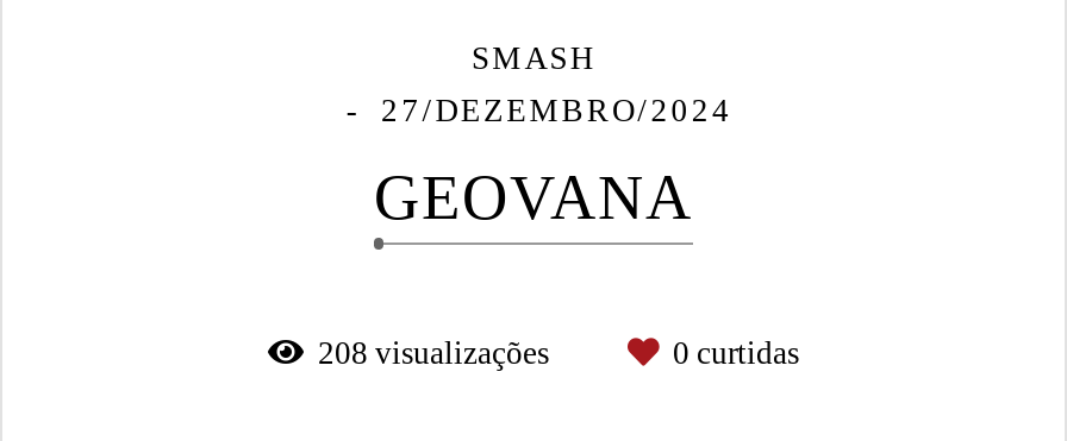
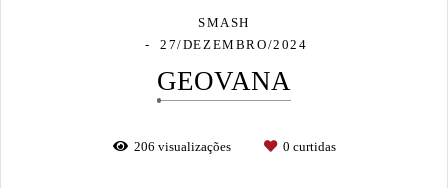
- 208 visualizações
+ 206 visualizações
